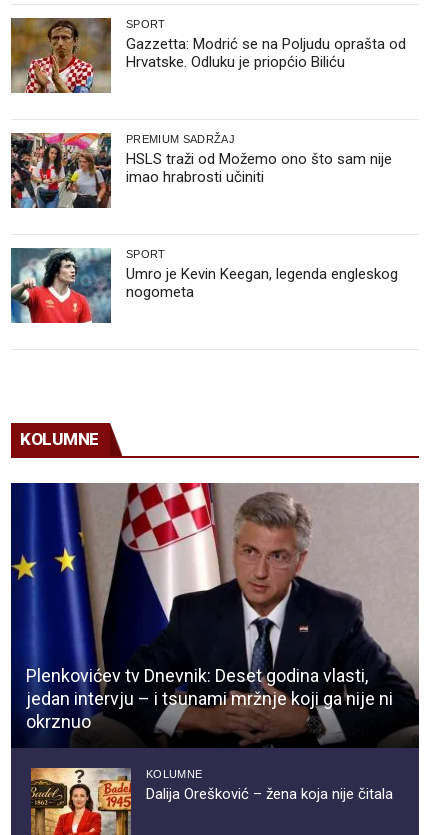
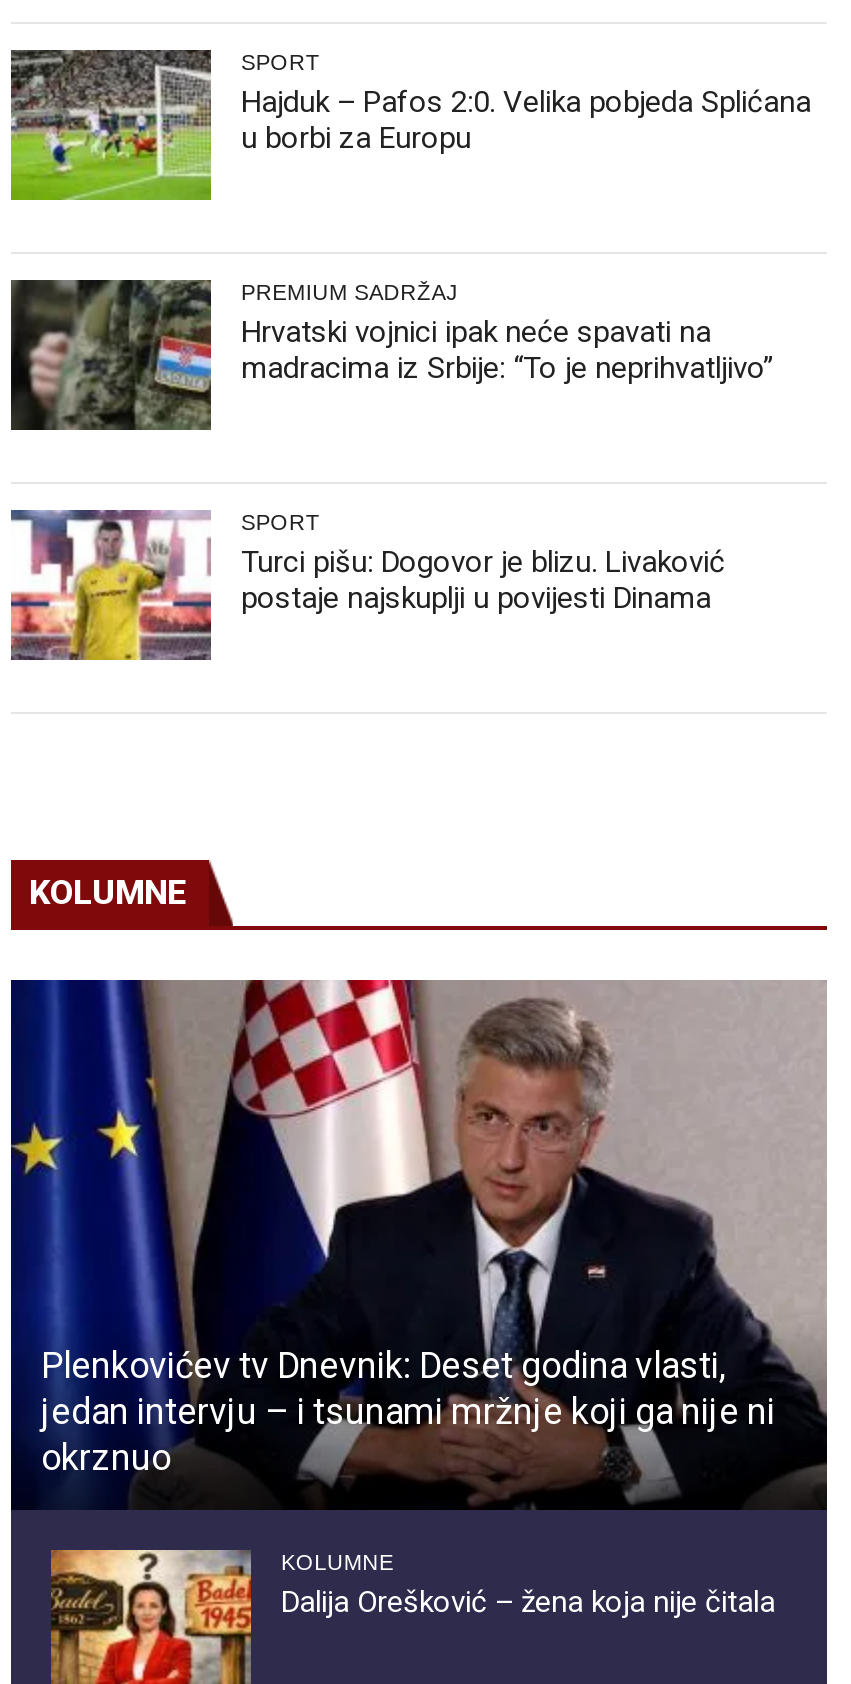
- [image]
- Gazzetta: Modrić se na Poljudu oprašta od
- Hrvatske. Odluku je priopćio Biliću
+ [image]
+ Hajduk – Pafos 2:0. Velika pobjeda Splićana
+ u borbi za Europu

- [image]
- HSLS traži od Možemo ono što sam nije
- imao hrabrosti učiniti
+ [image]
+ Hrvatski vojnici ipak neće spavati na
+ madracima iz Srbije: “To je neprihvatljivo”

- [image]
- Umro je Kevin Keegan, legenda engleskog
- nogometa
+ [image]
+ Turci pišu: Dogovor je blizu. Livaković
+ postaje najskuplji u povijesti Dinama
